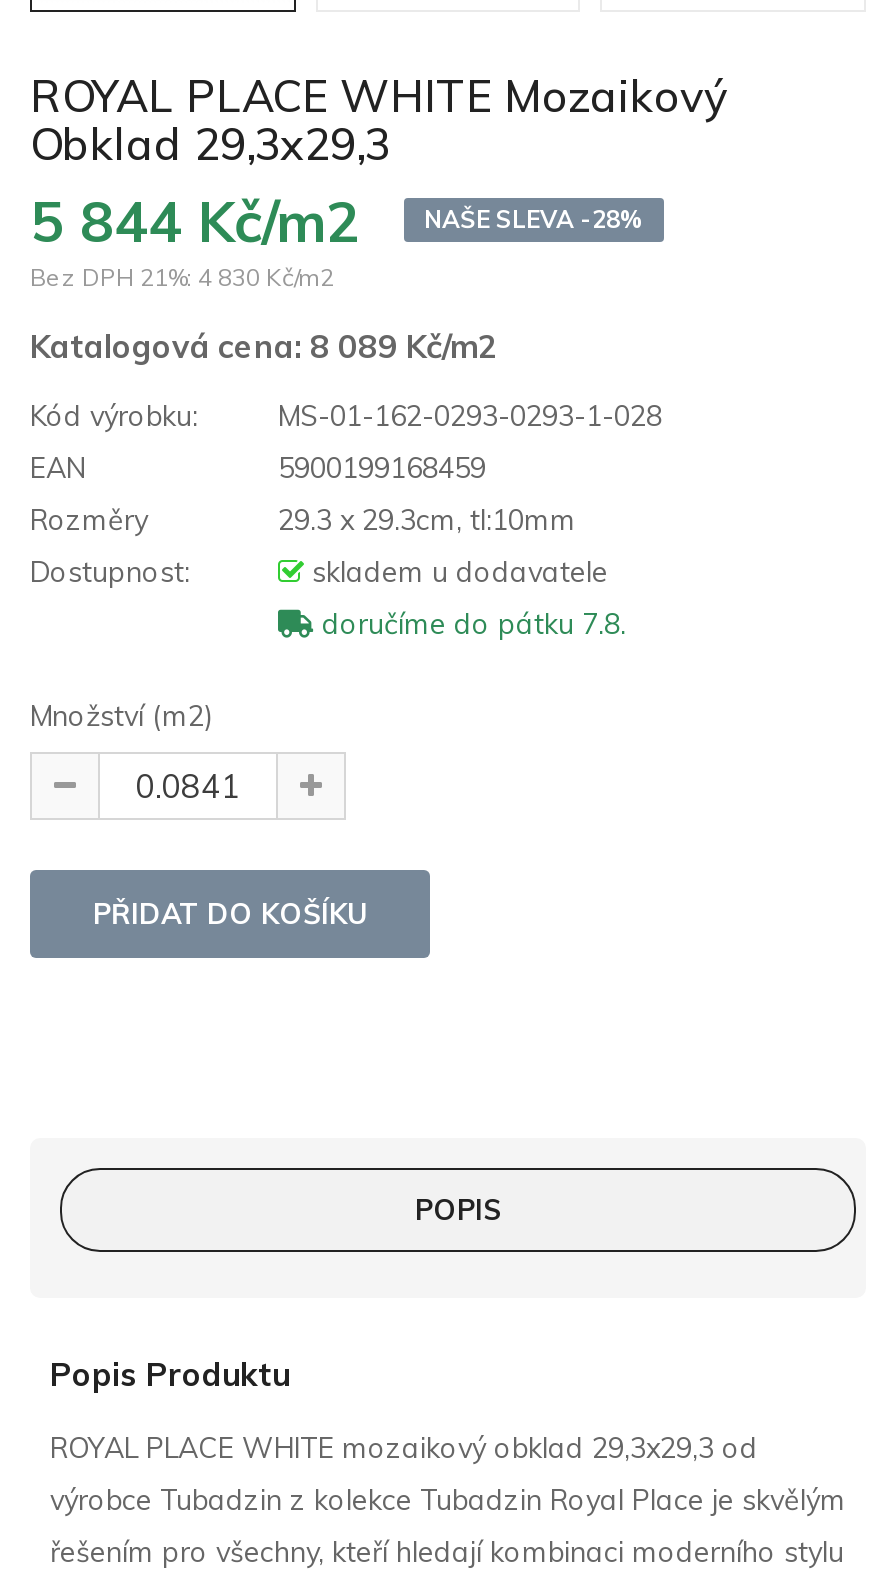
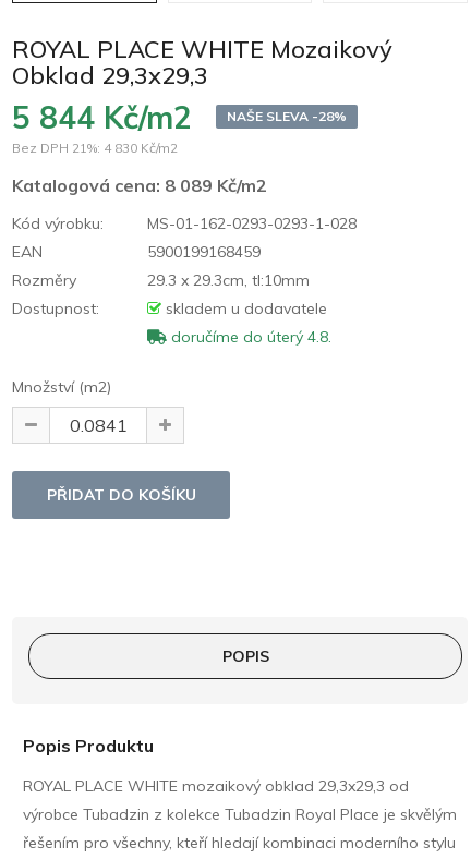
- doručíme do pátku 7.8.
+ doručíme do úterý 4.8.
